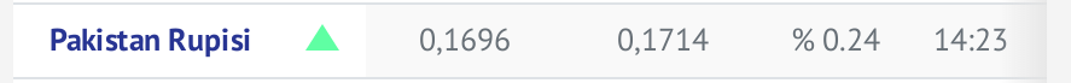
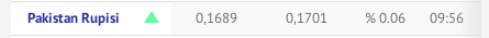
- 0,1696
+ 0,1689

- 0,1714
+ 0,1701

- % 0.24
+ % 0.06

- 14:23
+ 09:56
